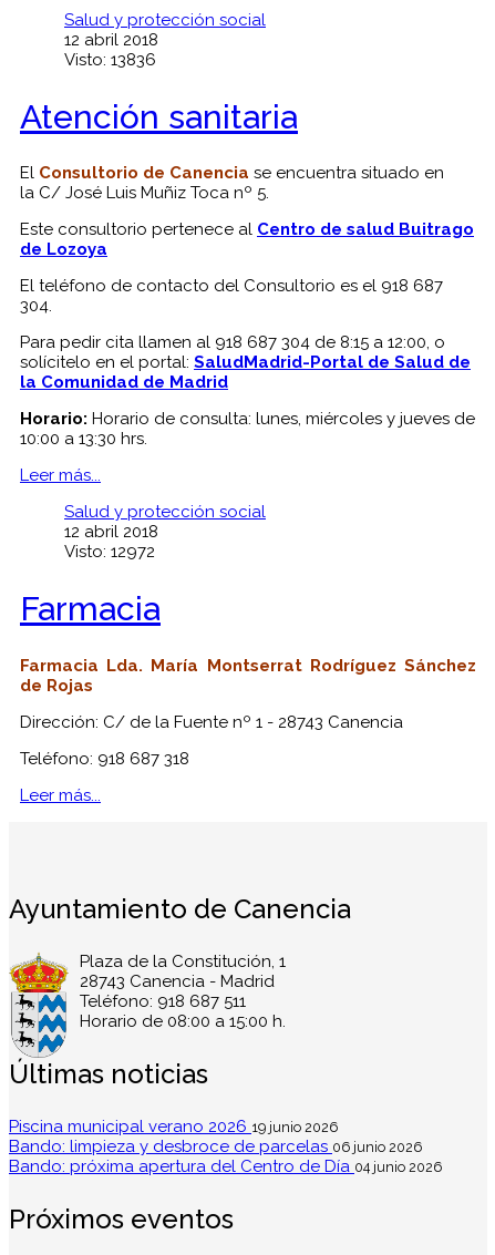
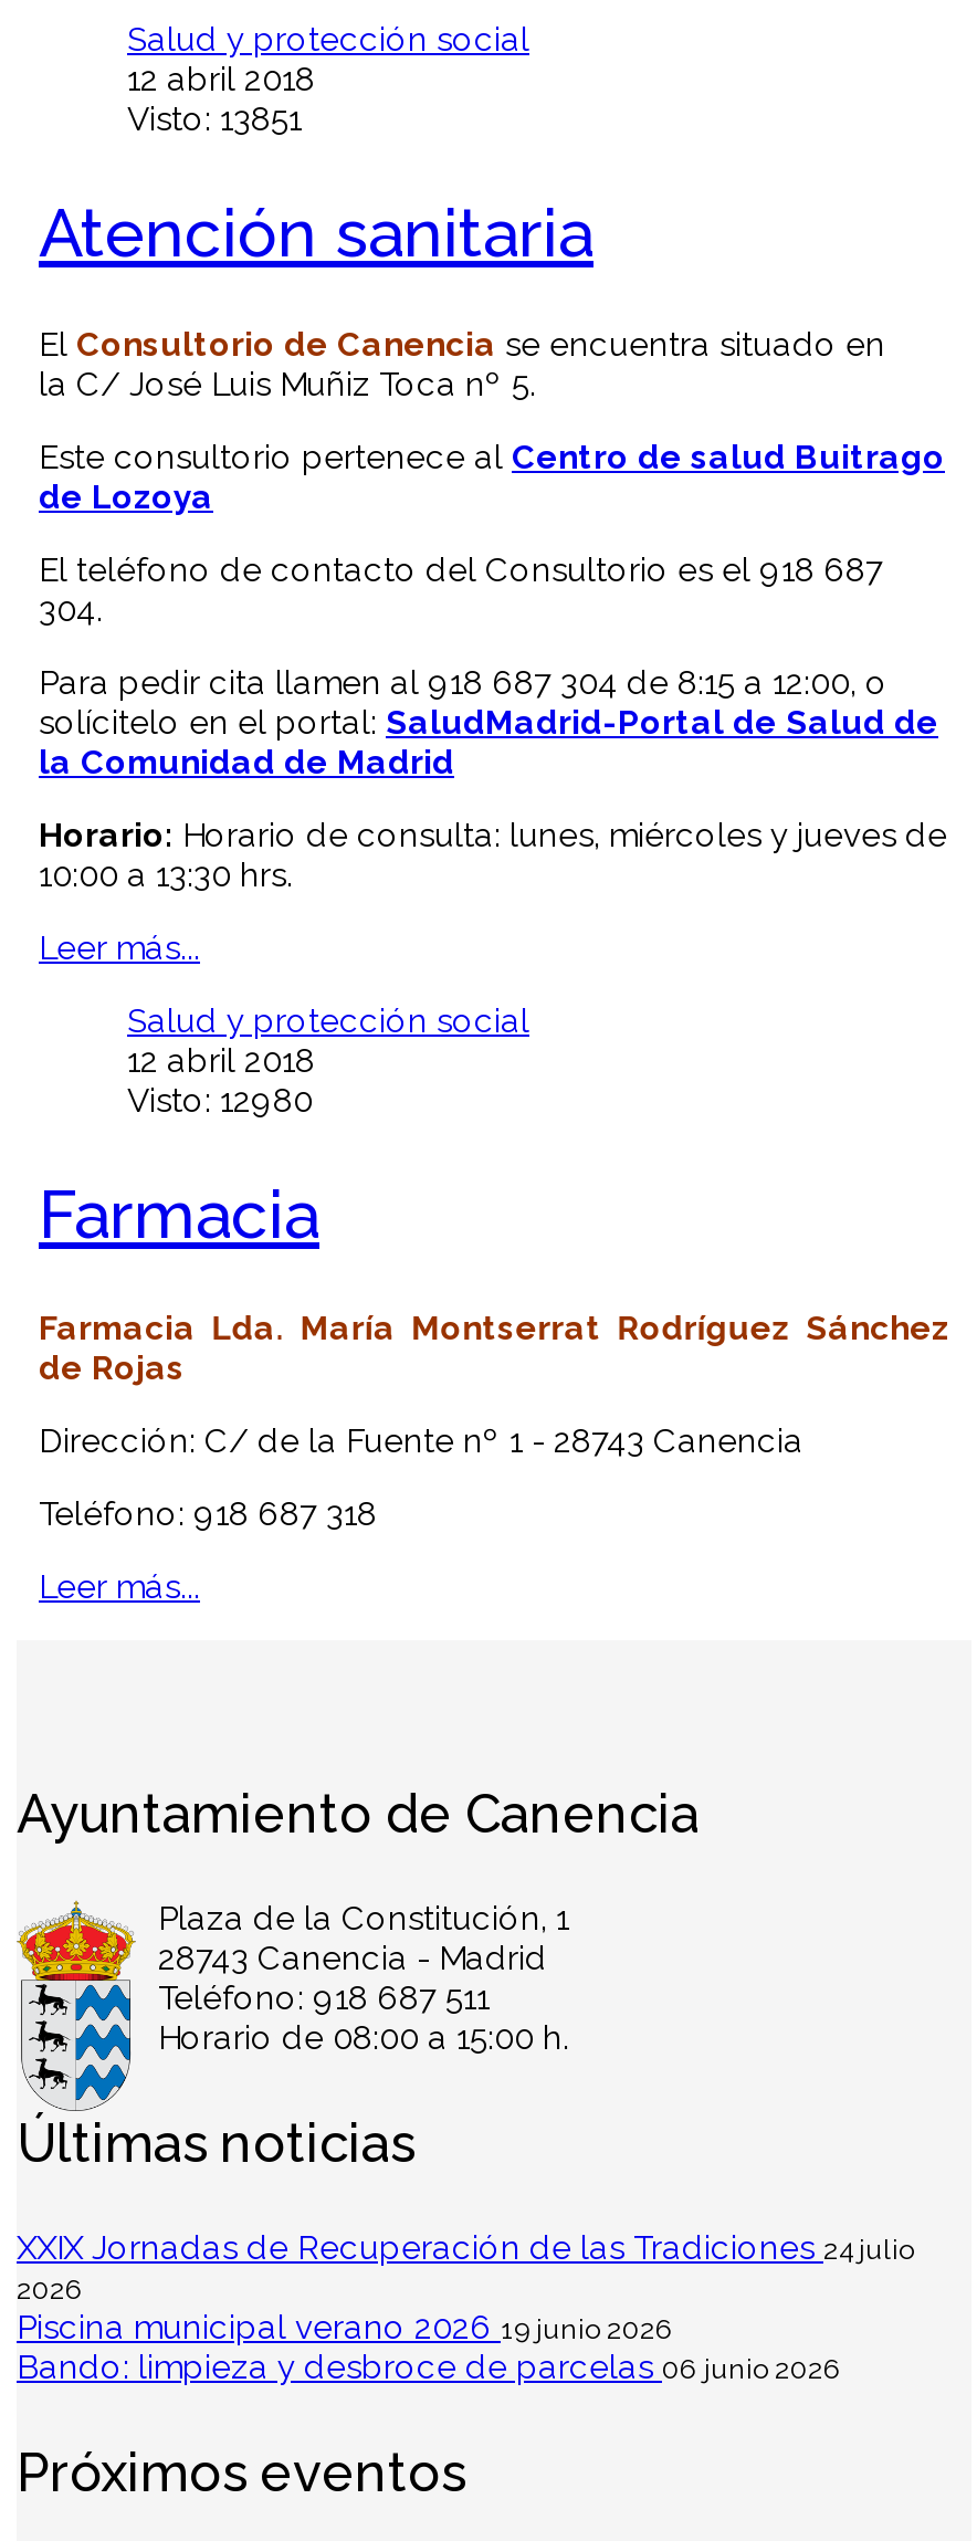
- Visto: 13836
+ Visto: 13851

- Visto: 12972
+ Visto: 12980

+ XXIX Jornadas de Recuperación de las Tradiciones 24 julio
+ 2026

moved down: Piscina municipal verano 2026 19 junio 2026 | Bando: limpieza y desbroce de parcelas 06 junio 2026

- Bando: próxima apertura del Centro de Día 04 junio 2026
